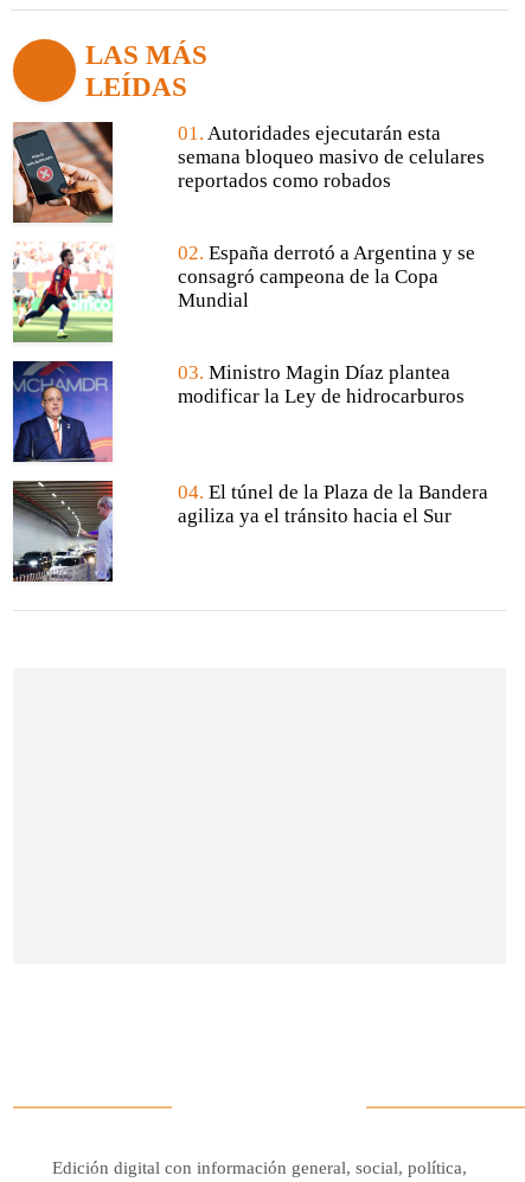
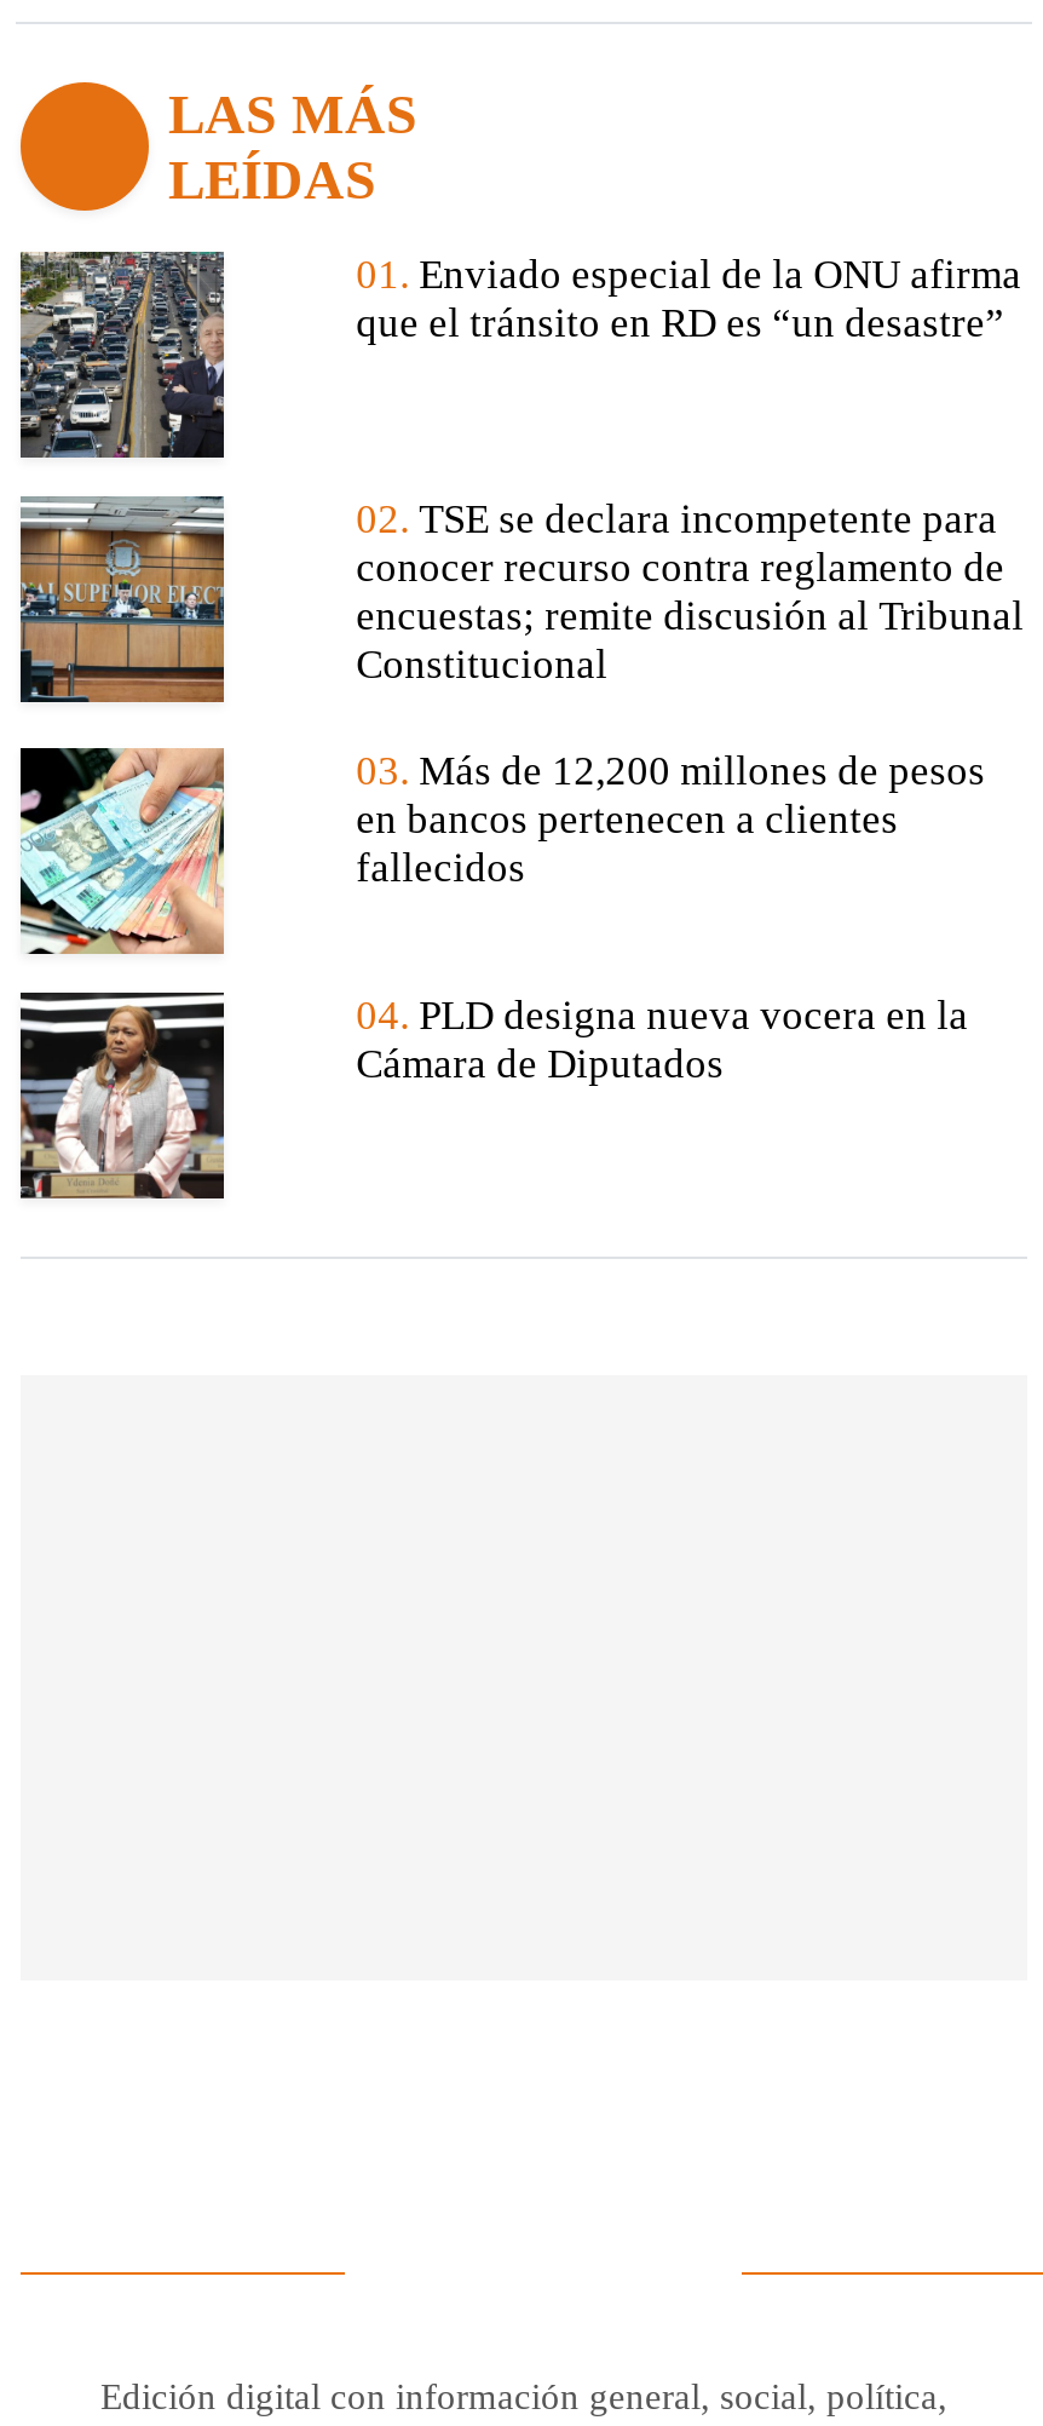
- [image]
+ [image]

- 01. Autoridades ejecutarán esta
- semana bloqueo masivo de celulares
- reportados como robados
+ 01. Enviado especial de la ONU afirma
+ que el tránsito en RD es “un desastre”

- [image]
+ [image]

- 02. España derrotó a Argentina y se
- consagró campeona de la Copa
- Mundial
+ 02. TSE se declara incompetente para
+ conocer recurso contra reglamento de
+ encuestas; remite discusión al Tribunal
+ Constitucional

- [image]
+ [image]

- 03. Ministro Magin Díaz plantea
- modificar la Ley de hidrocarburos
+ 03. Más de 12,200 millones de pesos
+ en bancos pertenecen a clientes
+ fallecidos

- [image]
+ [image]

- 04. El túnel de la Plaza de la Bandera
- agiliza ya el tránsito hacia el Sur
+ 04. PLD designa nueva vocera en la
+ Cámara de Diputados
